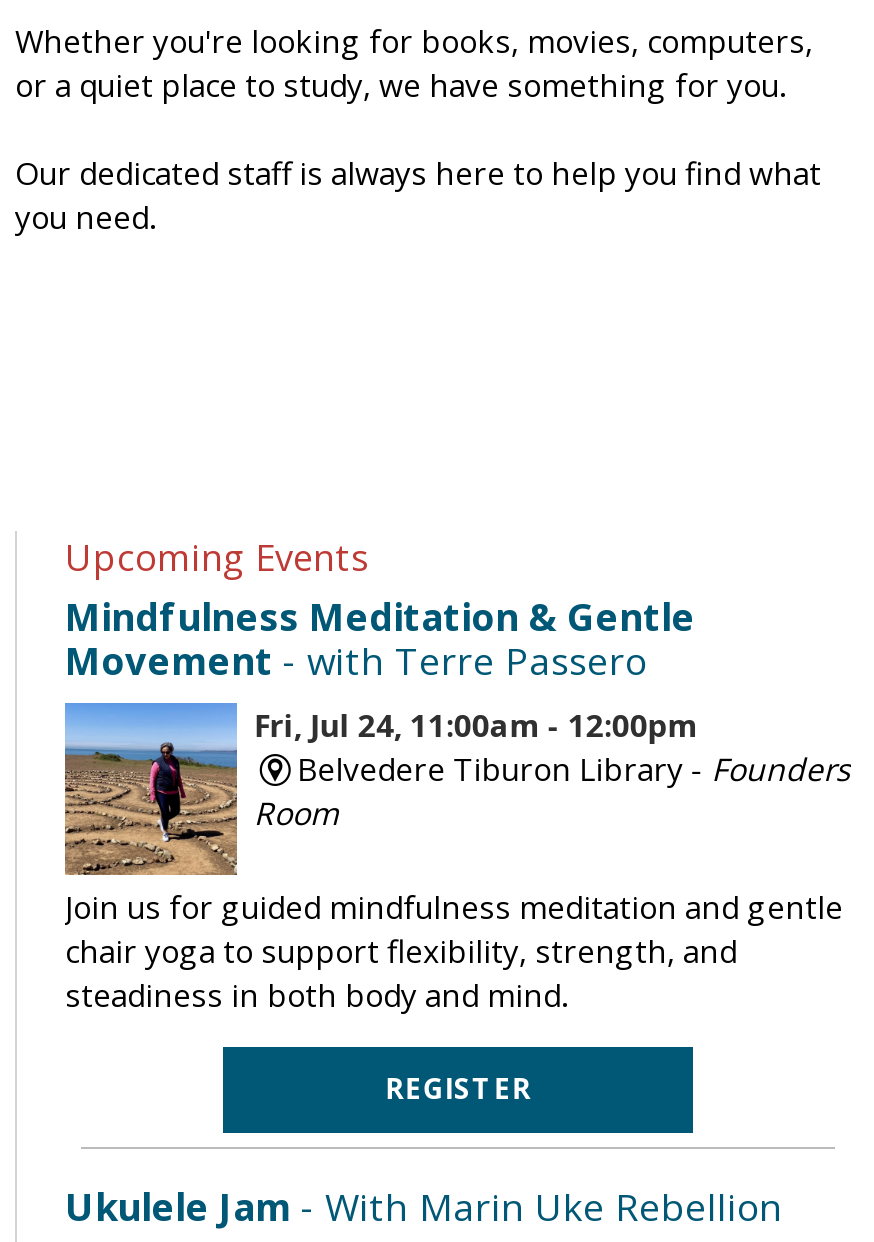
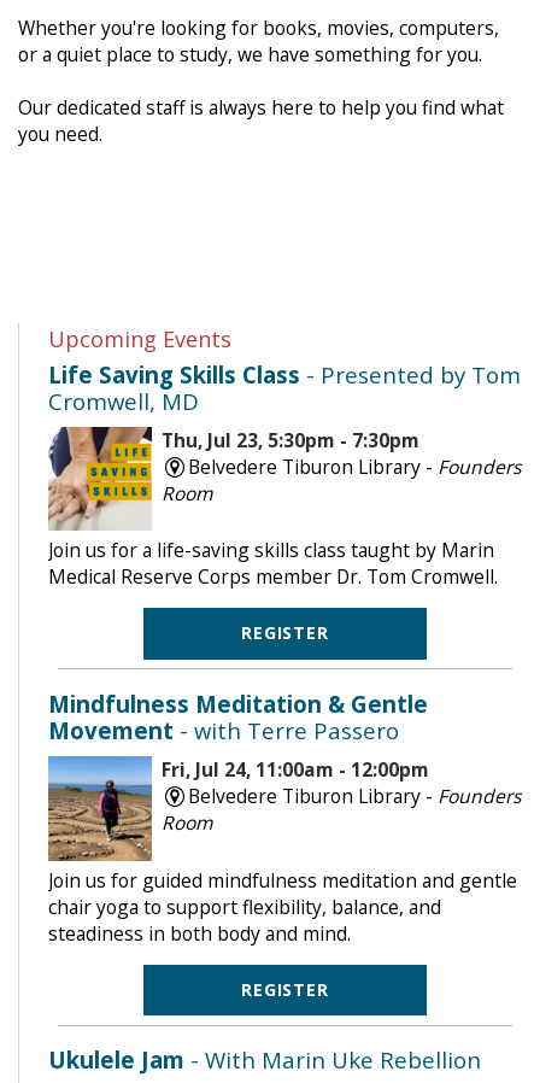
+ [image]
+ Life Saving Skills Class - Presented by Tom
+ Cromwell, MD
+ Thu, Jul 23, 5:30pm - 7:30pm
+ Belvedere Tiburon Library - Founders
+ Room
+ Join us for a life-saving skills class taught by Marin
+ Medical Reserve Corps member Dr. Tom Cromwell.
+ REGISTER

- chair yoga to support flexibility, strength, and
+ chair yoga to support flexibility, balance, and
